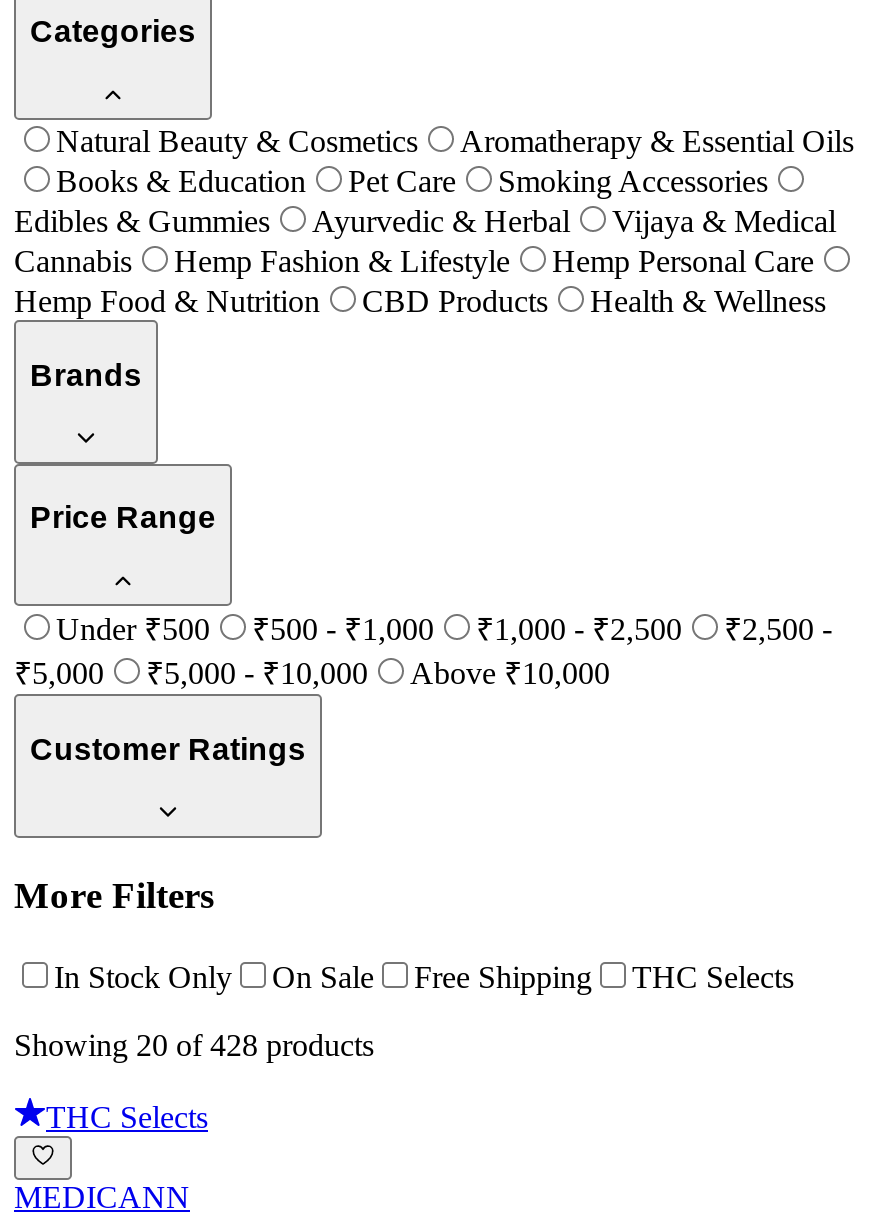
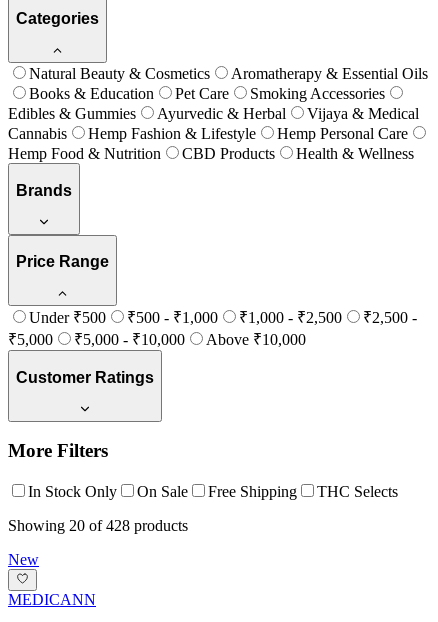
- THC Selects
+ New
